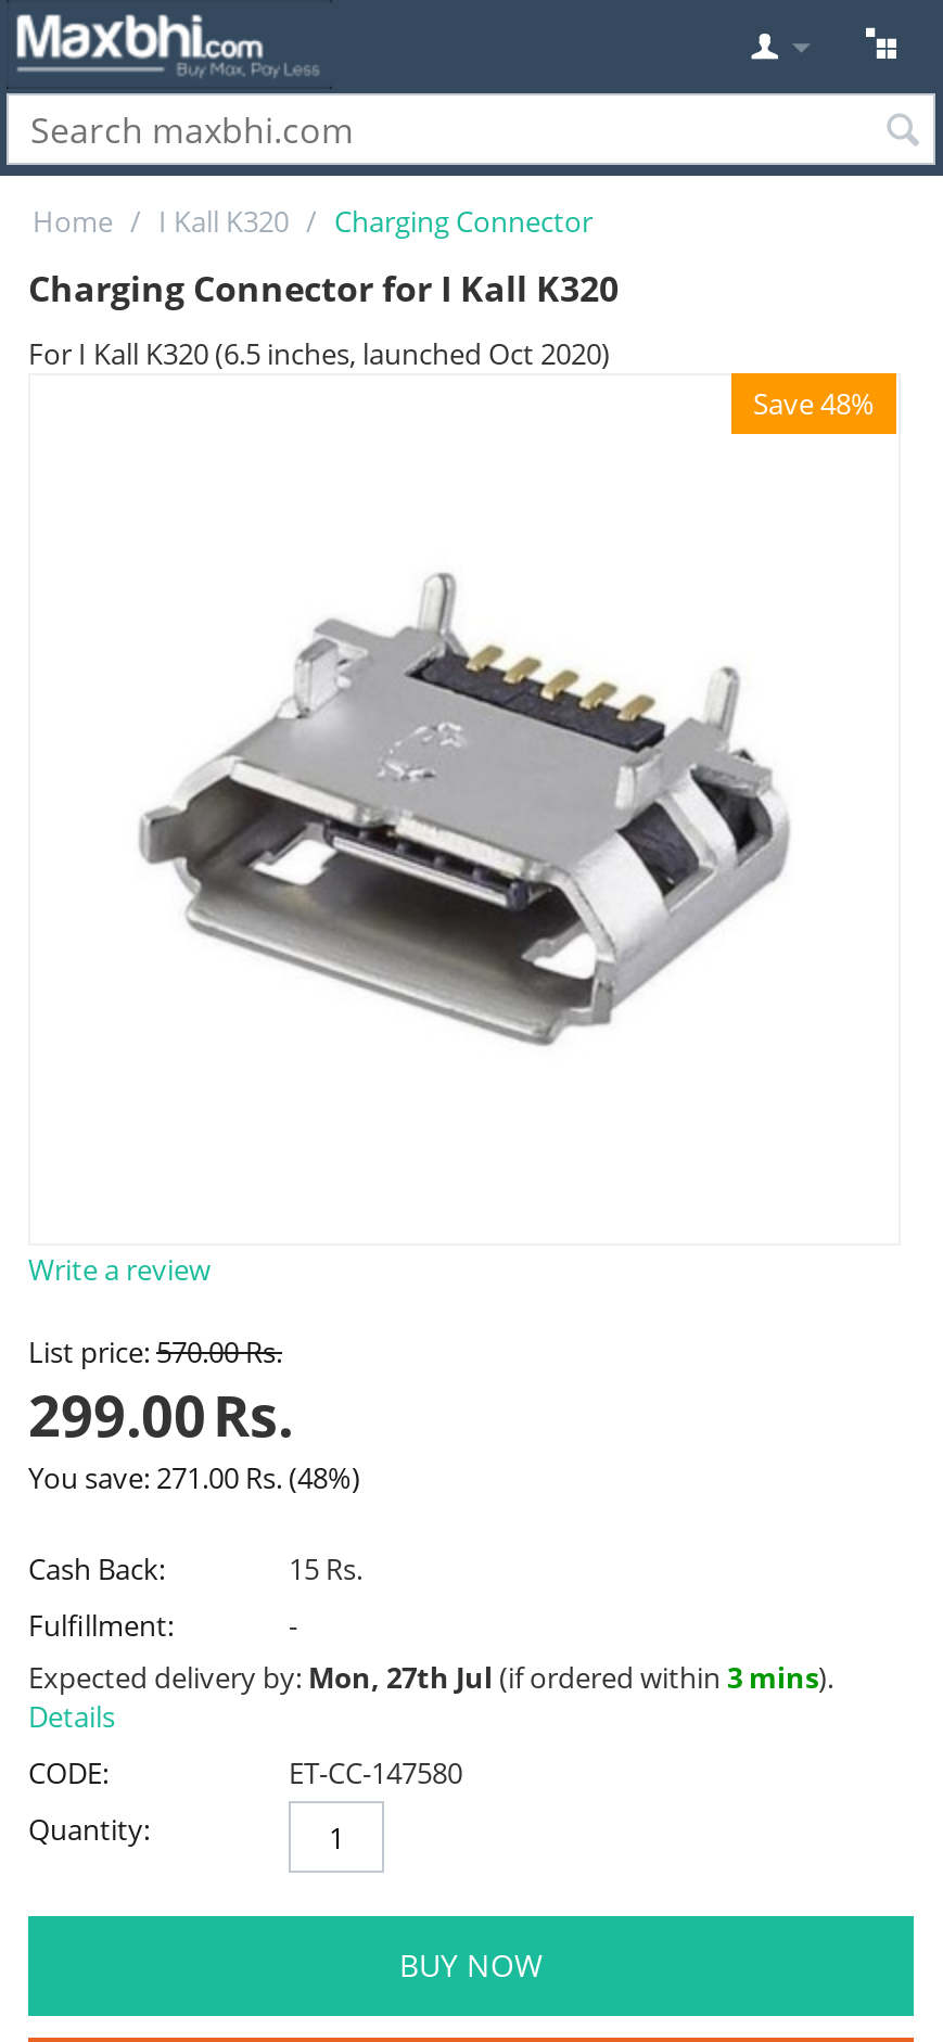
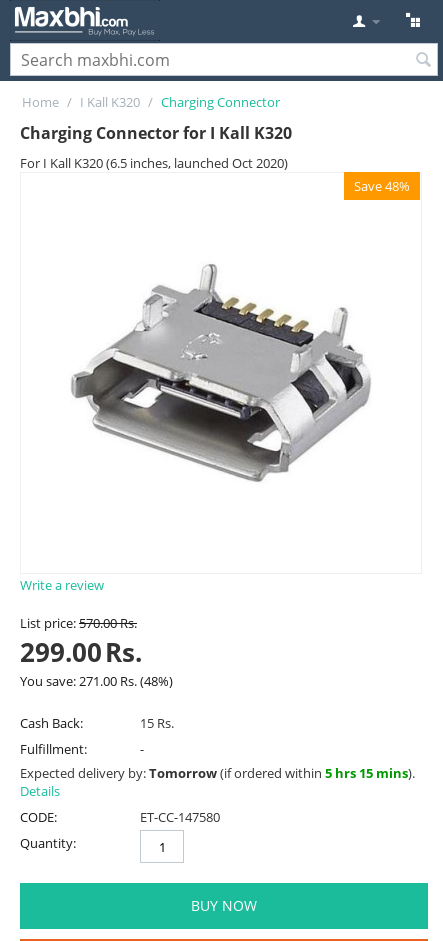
- Expected delivery by: Mon, 27th Jul (if ordered within 3 mins).
+ Expected delivery by: Tomorrow (if ordered within 5 hrs 15 mins).
